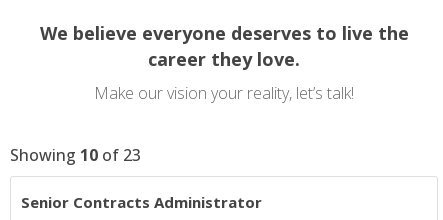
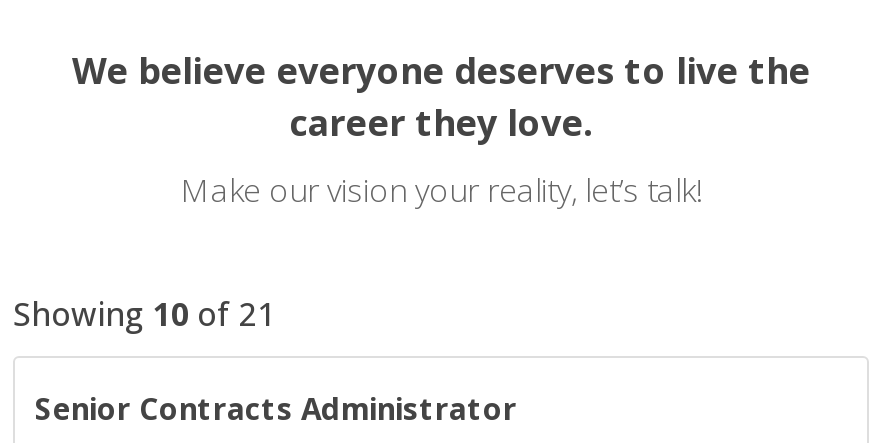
- Showing 10 of 23
+ Showing 10 of 21
